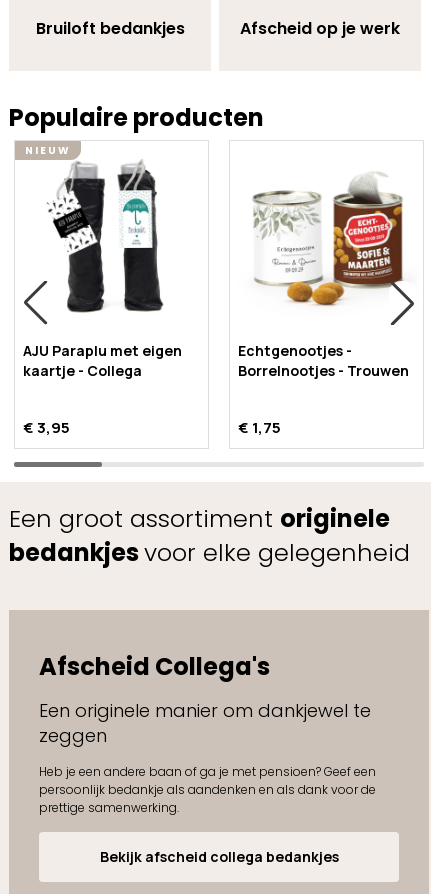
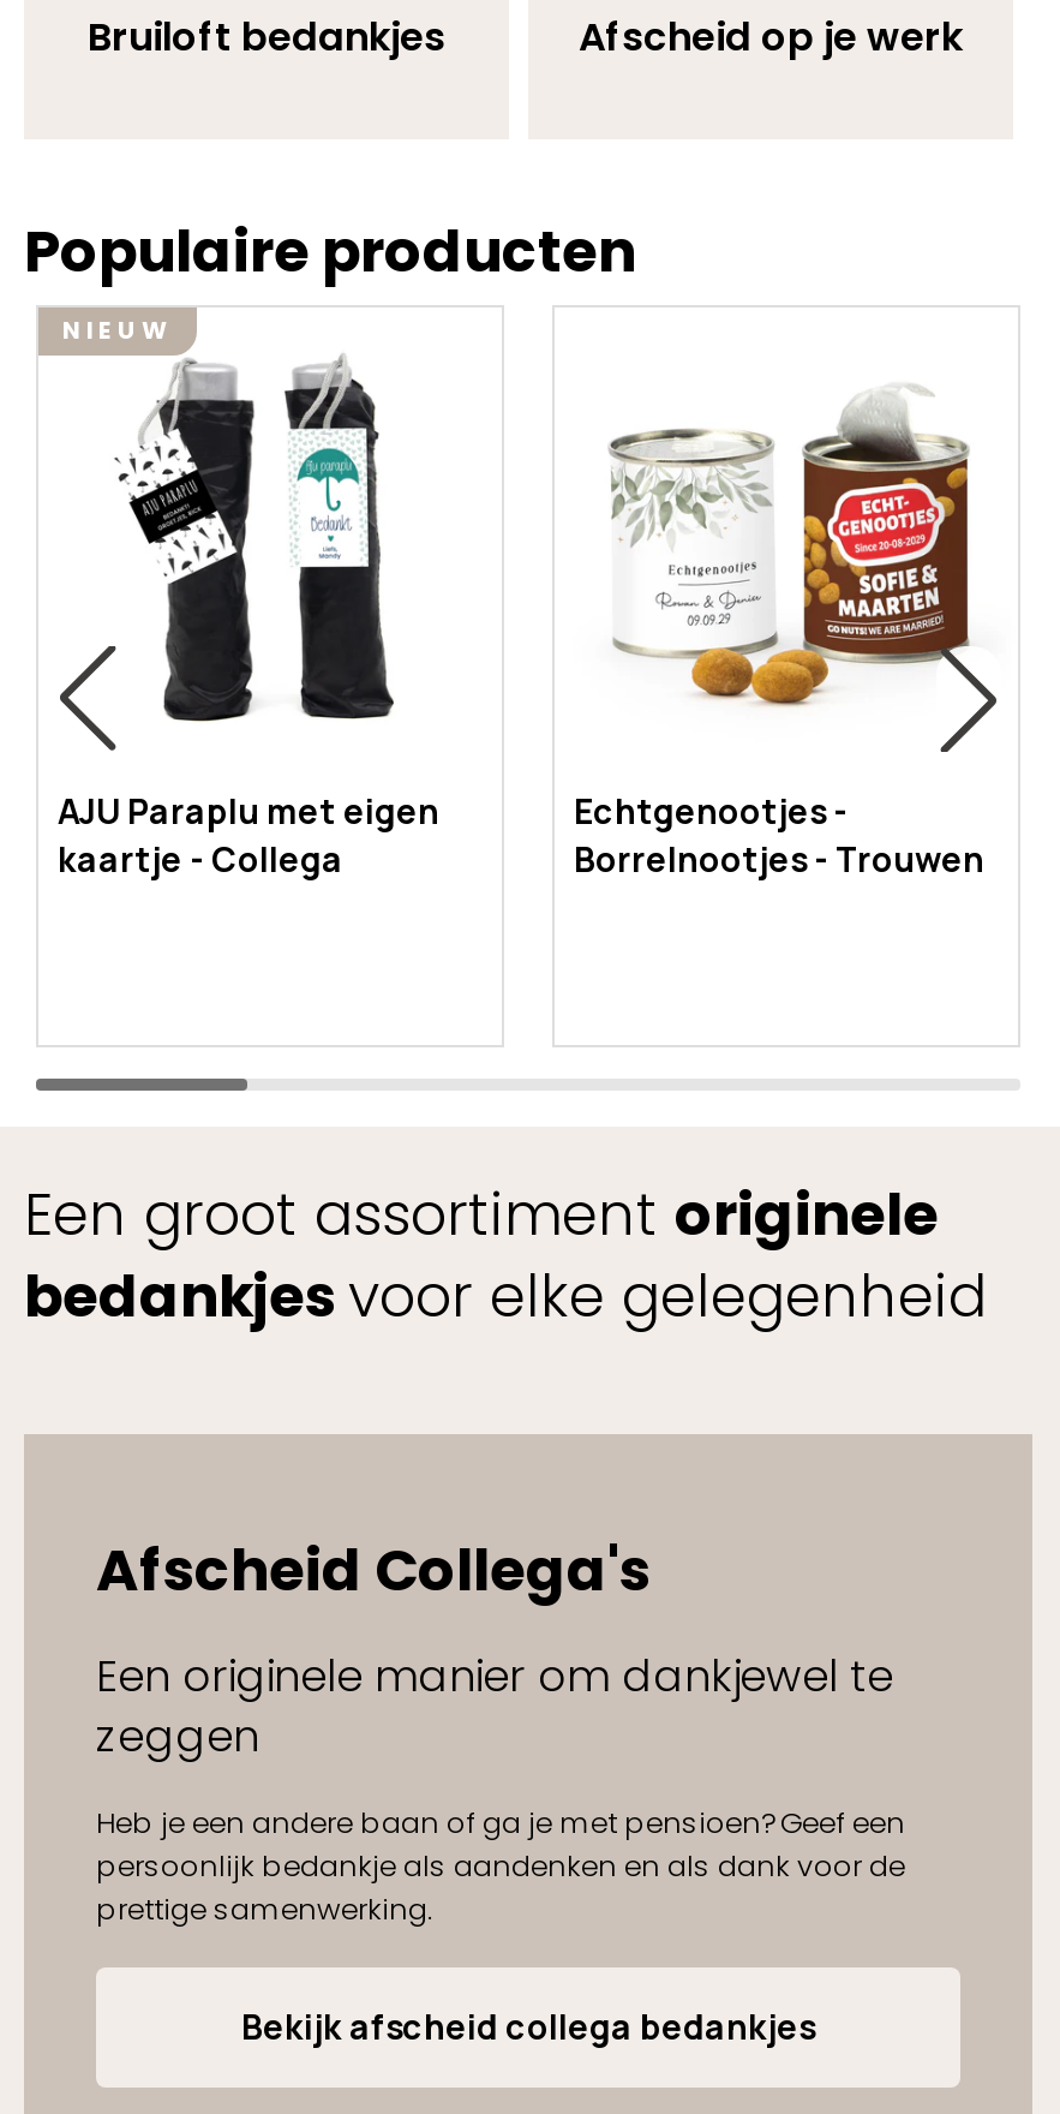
- € 3,95

- € 1,75
